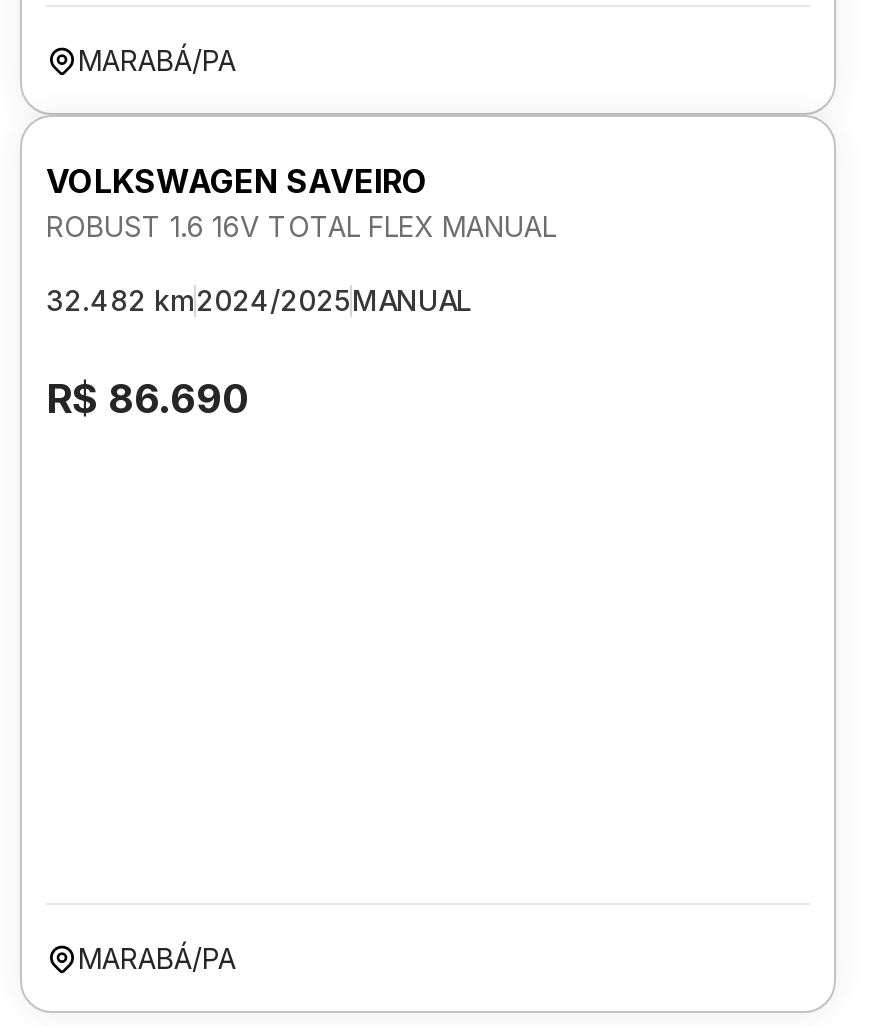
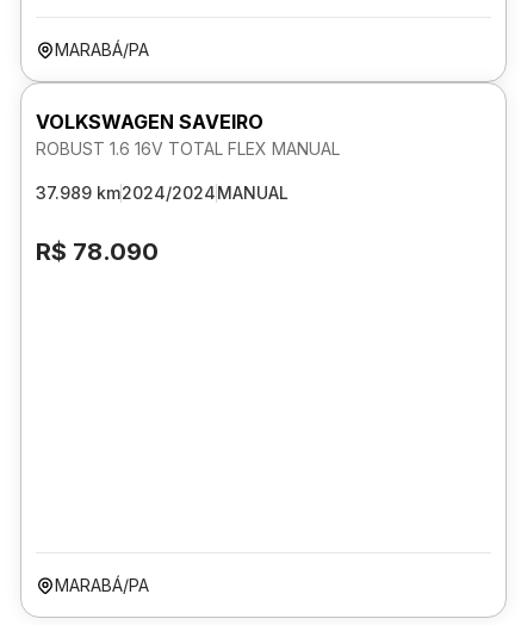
- 32.482 km2024/2025MANUAL
+ 37.989 km2024/2024MANUAL

- R$ 86.690
+ R$ 78.090
